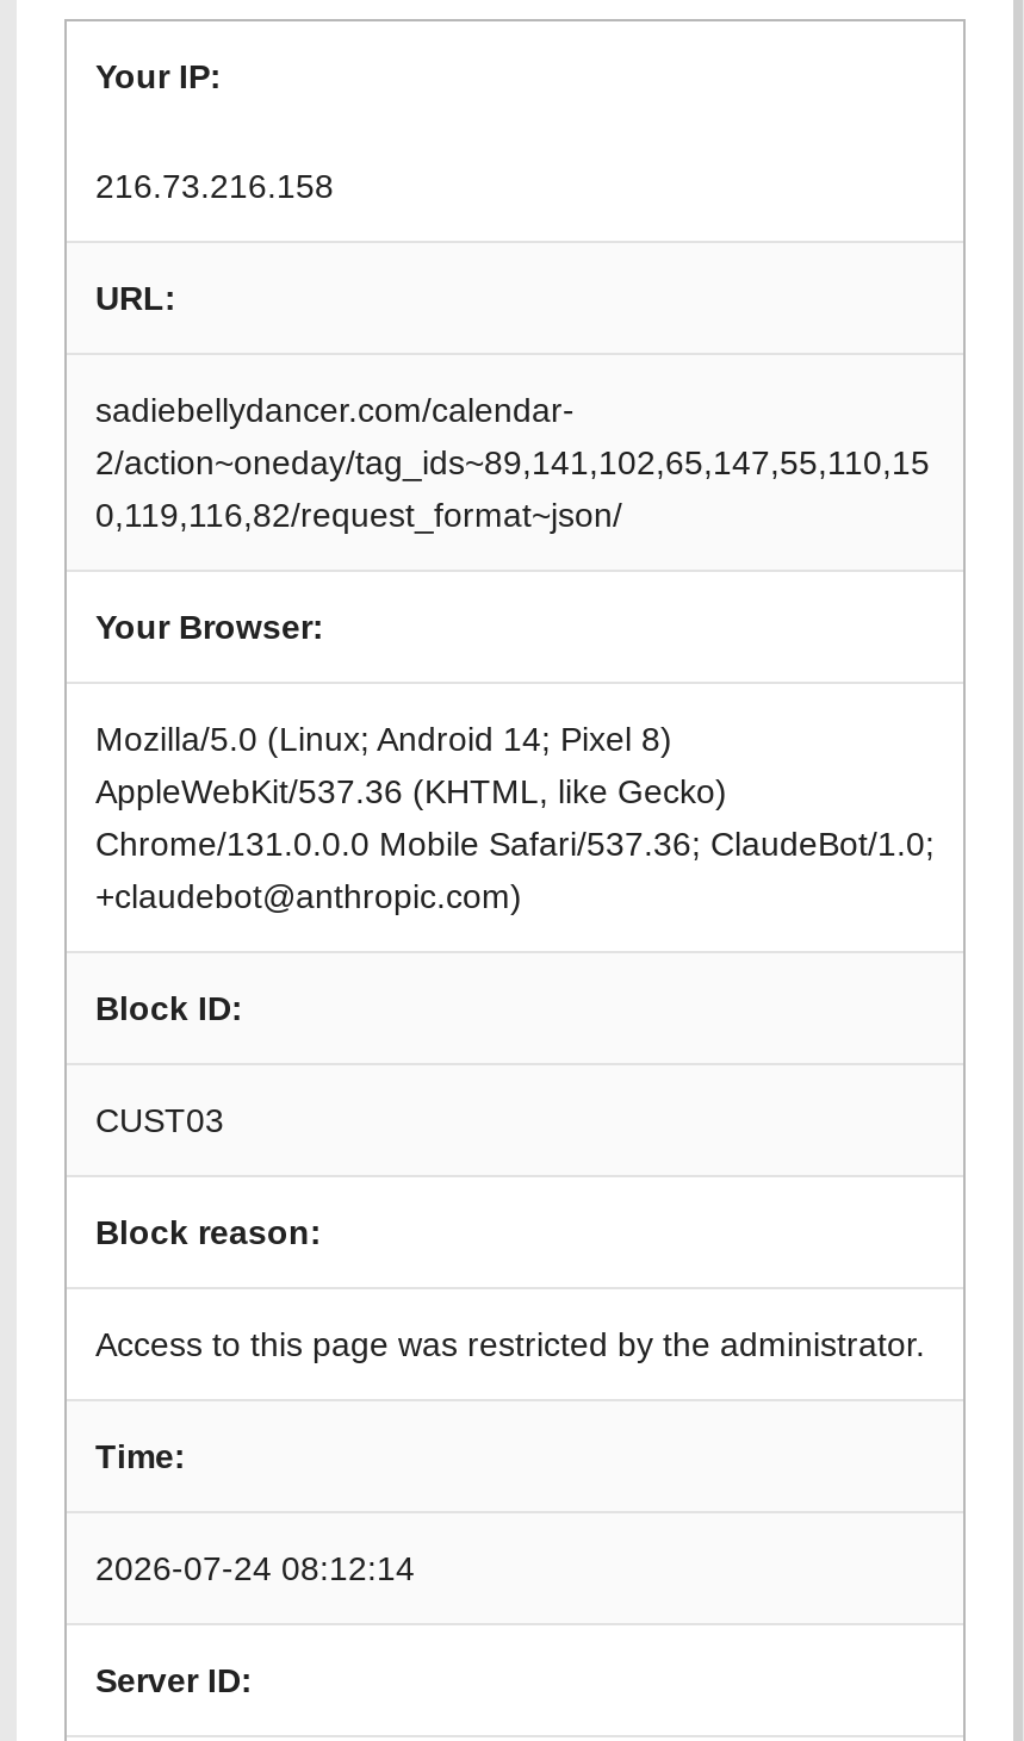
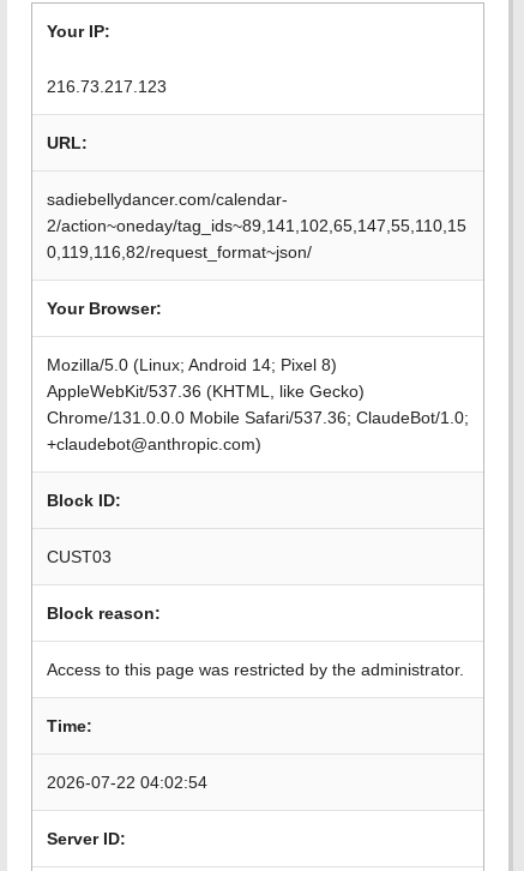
- 216.73.216.158
+ 216.73.217.123

- 2026-07-24 08:12:14
+ 2026-07-22 04:02:54
